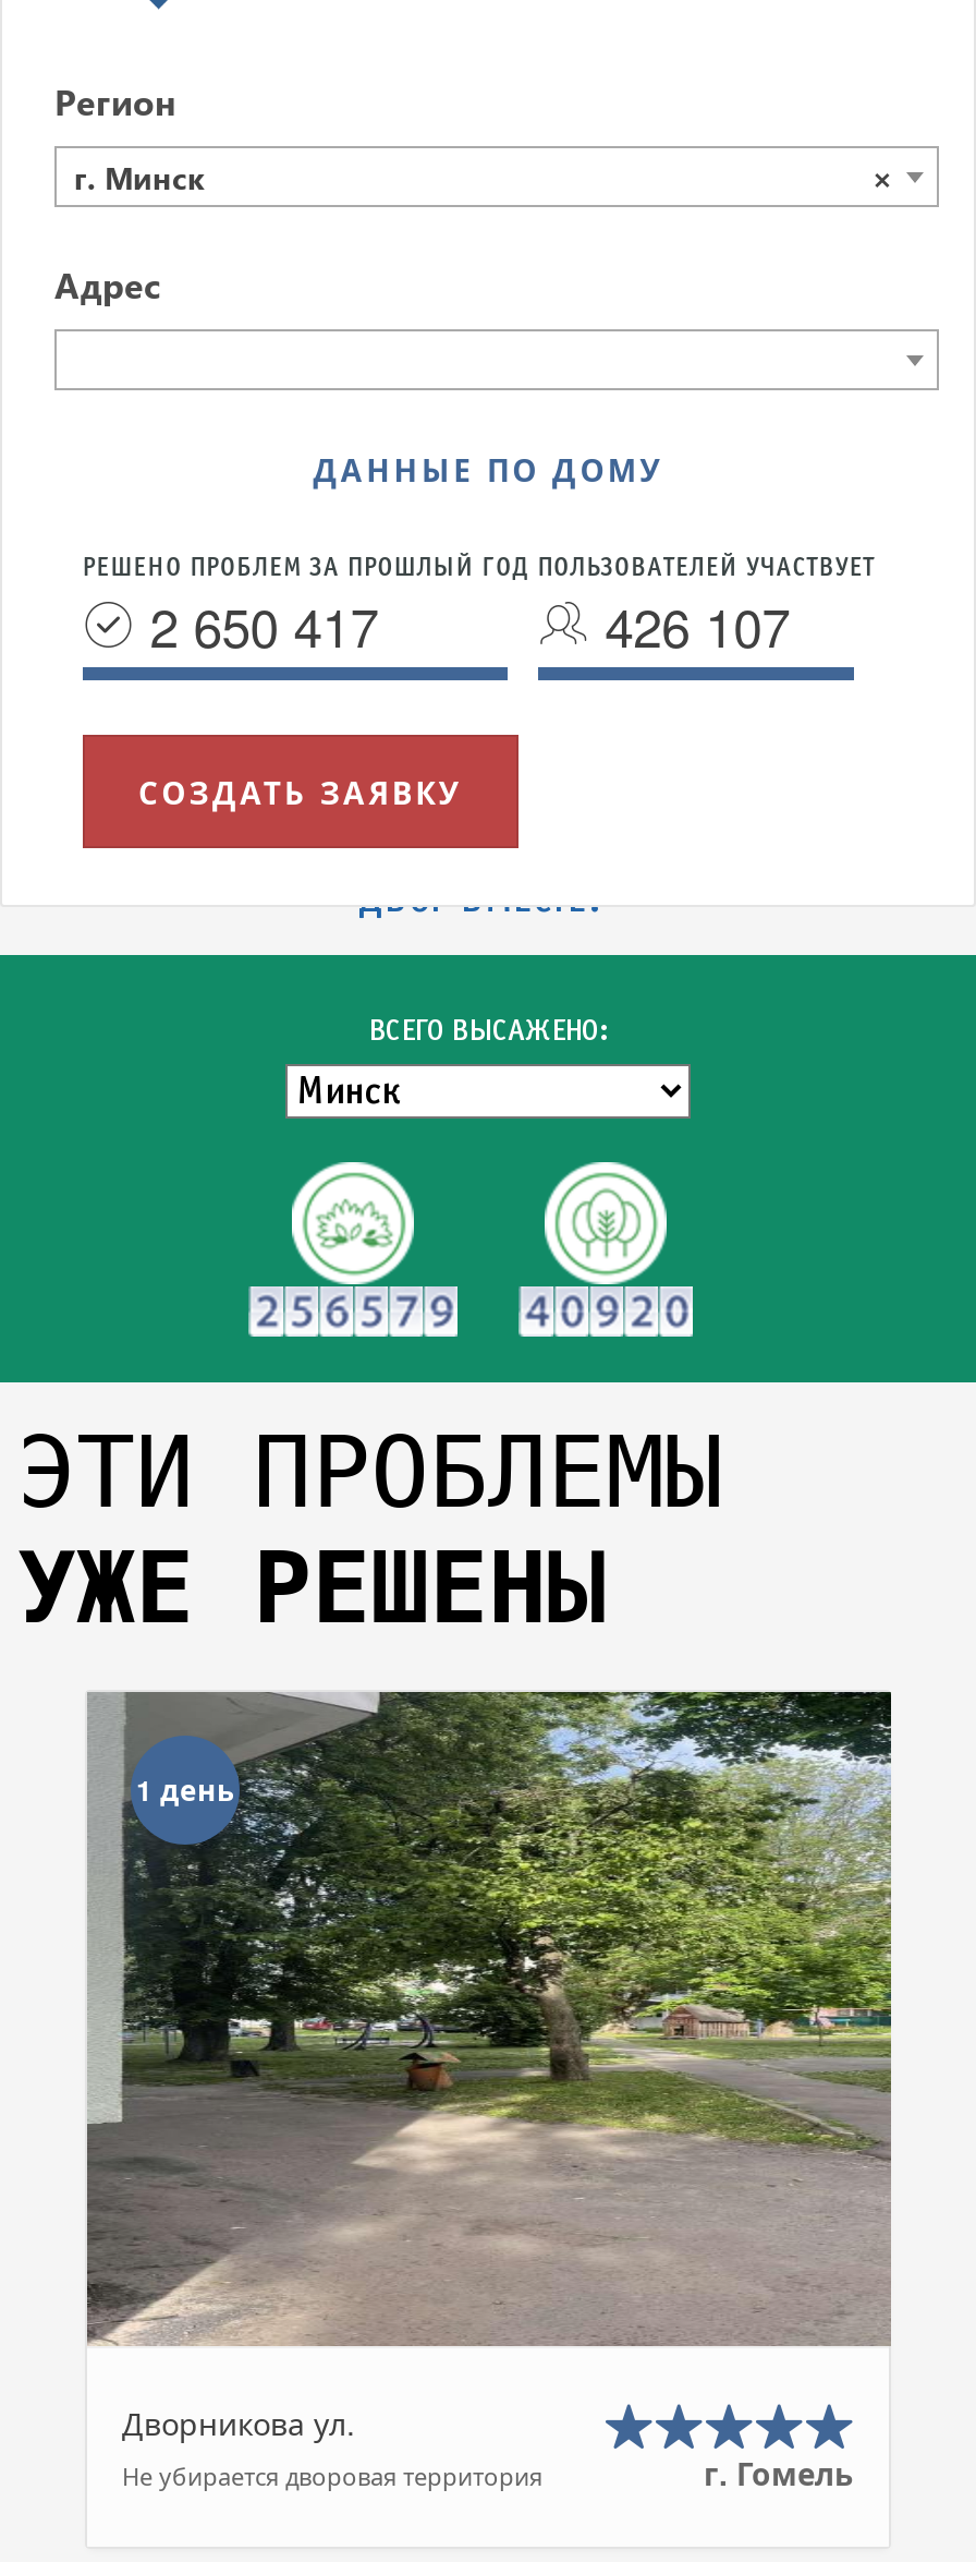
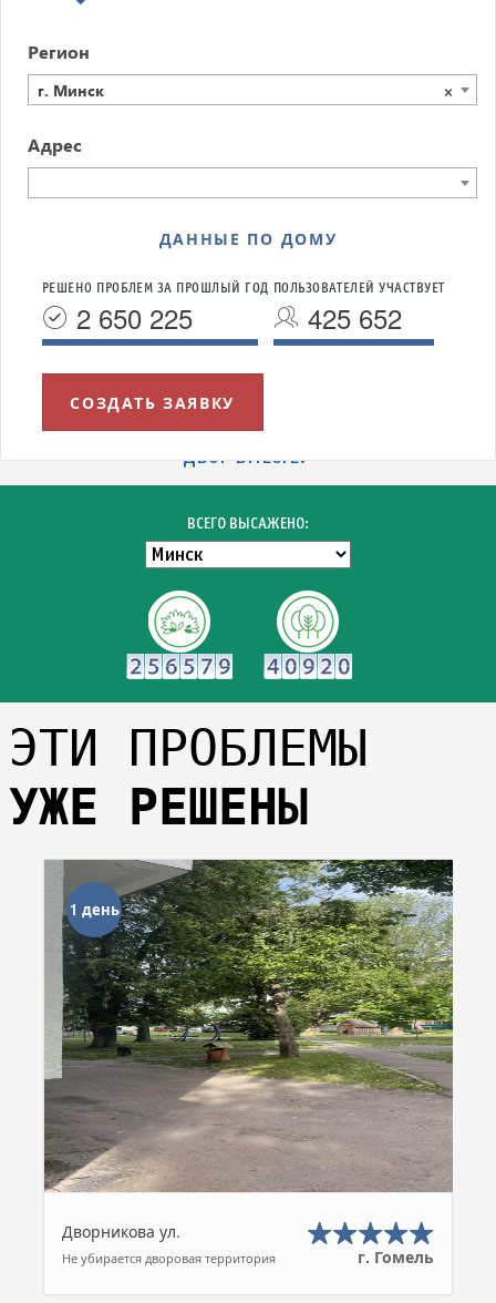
- 2 650 417
+ 2 650 225

- 426 107
+ 425 652
